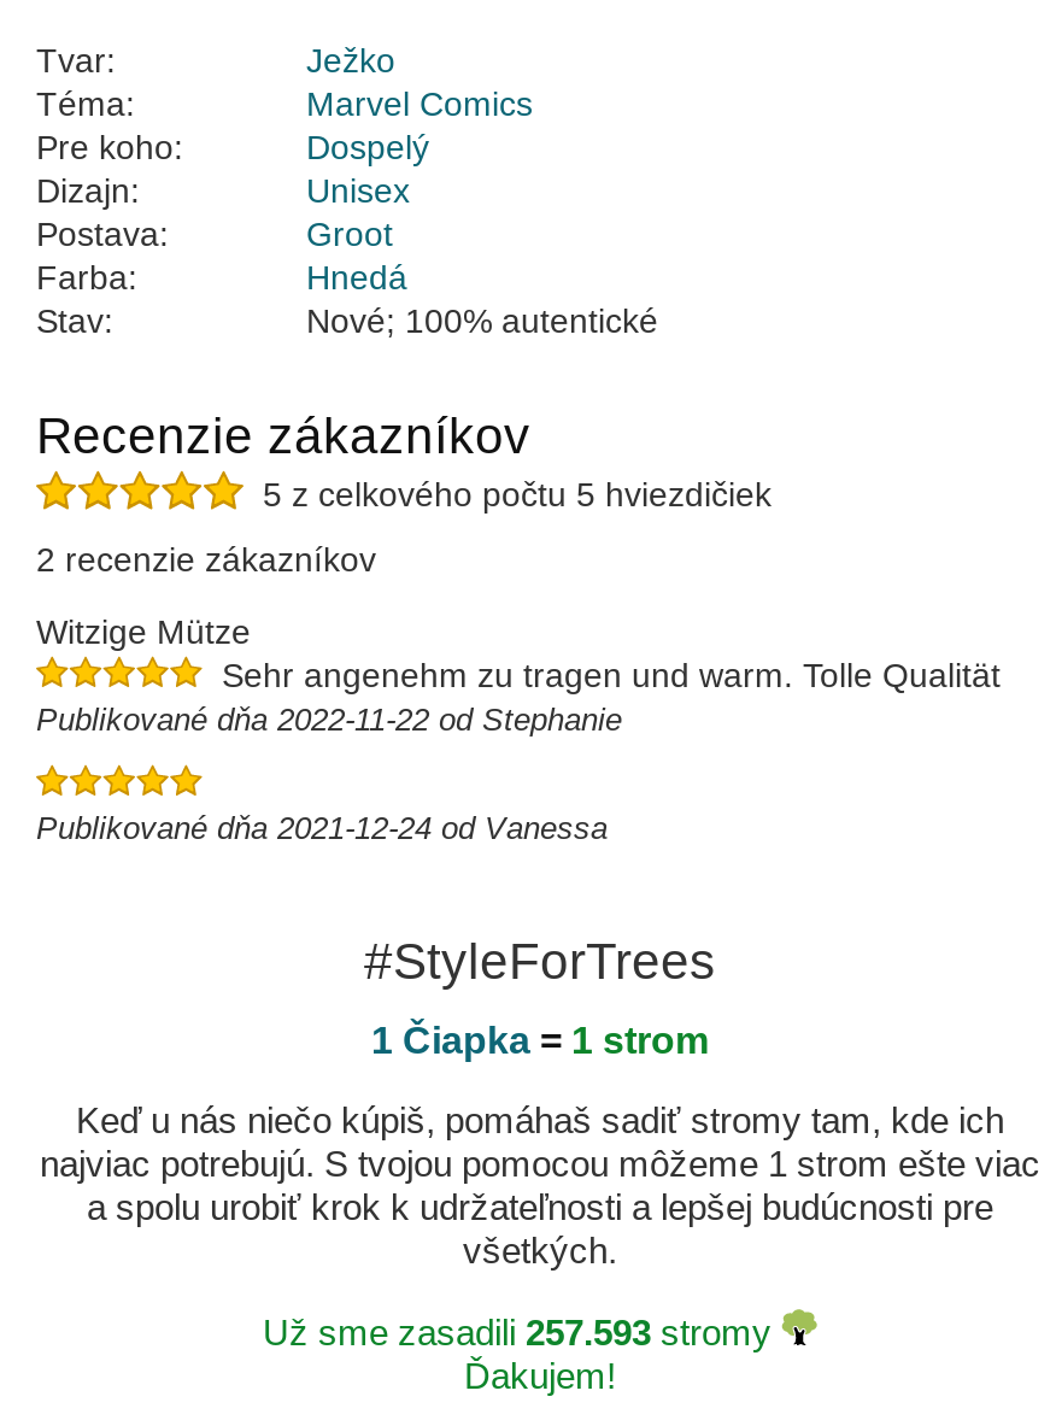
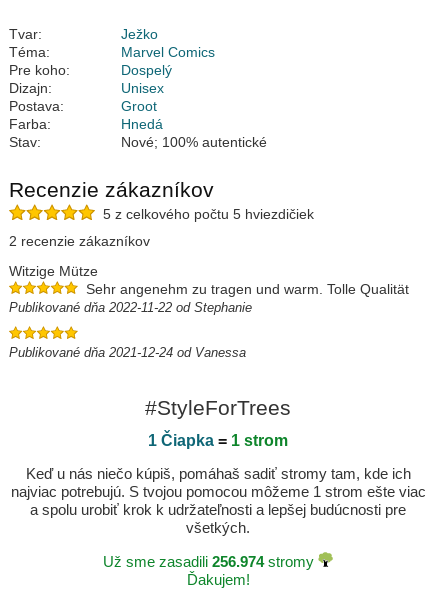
- Už sme zasadili 257.593 stromy
+ Už sme zasadili 256.974 stromy
